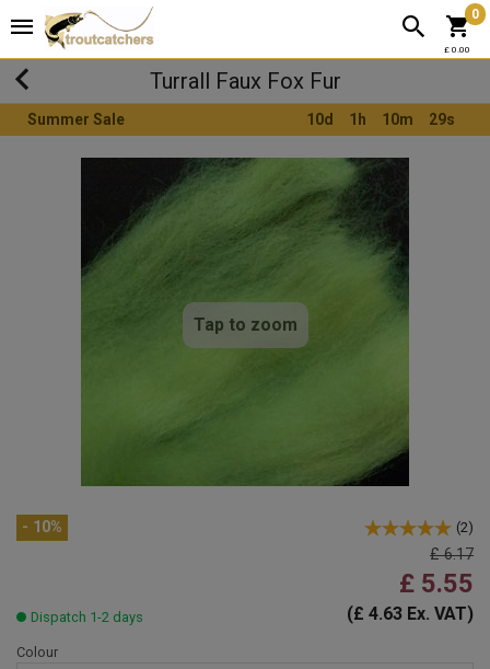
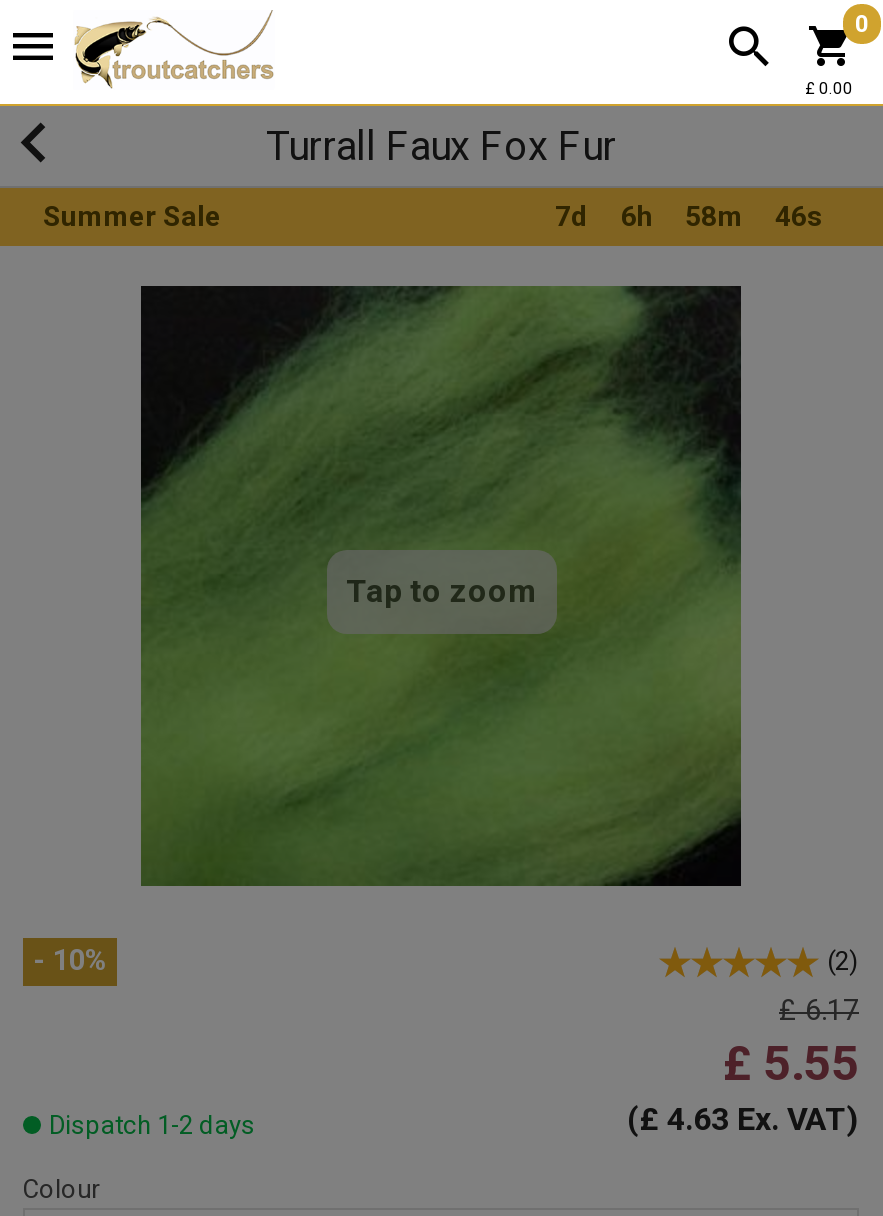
- 10d
+ 7d

- 1h
+ 6h

- 10m
+ 58m

- 29s
+ 46s
